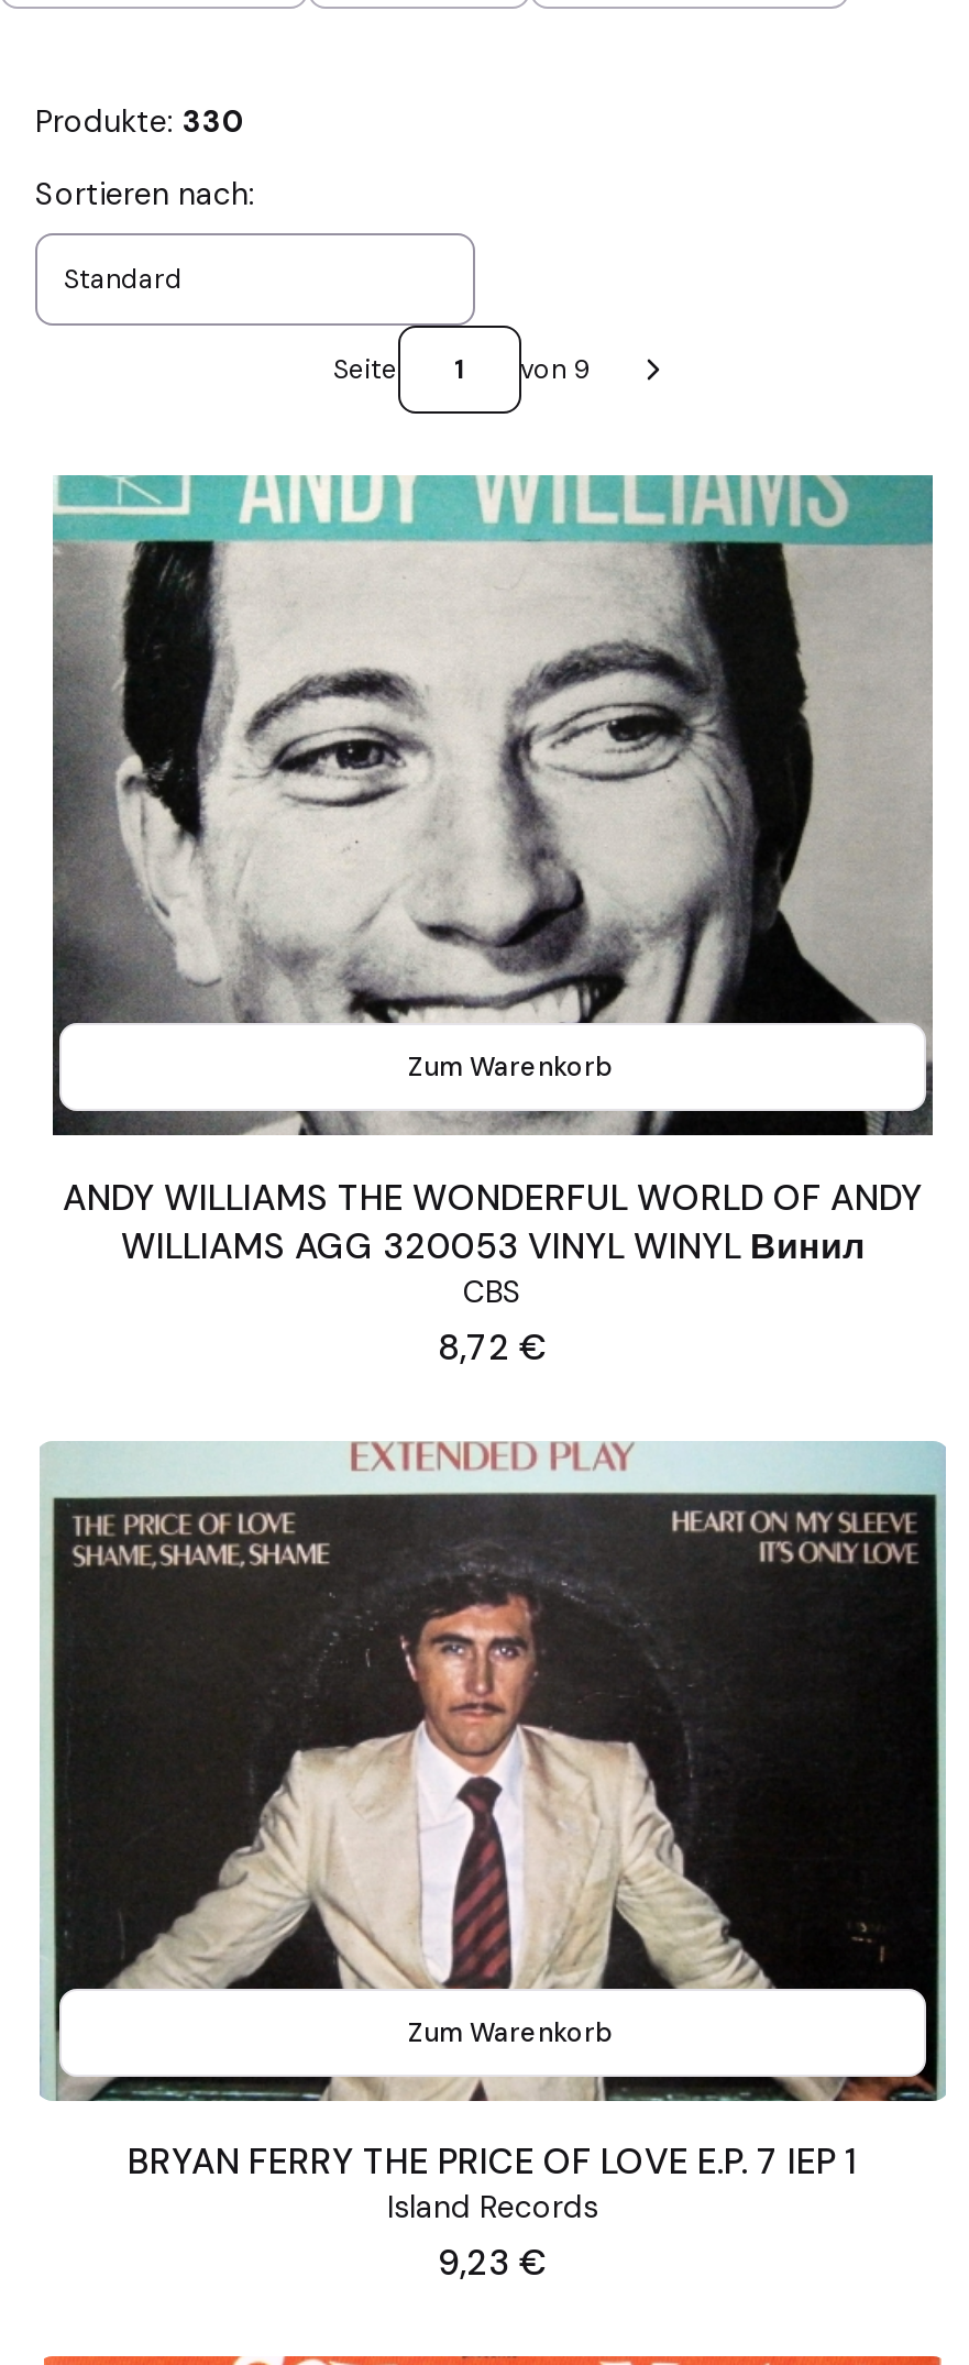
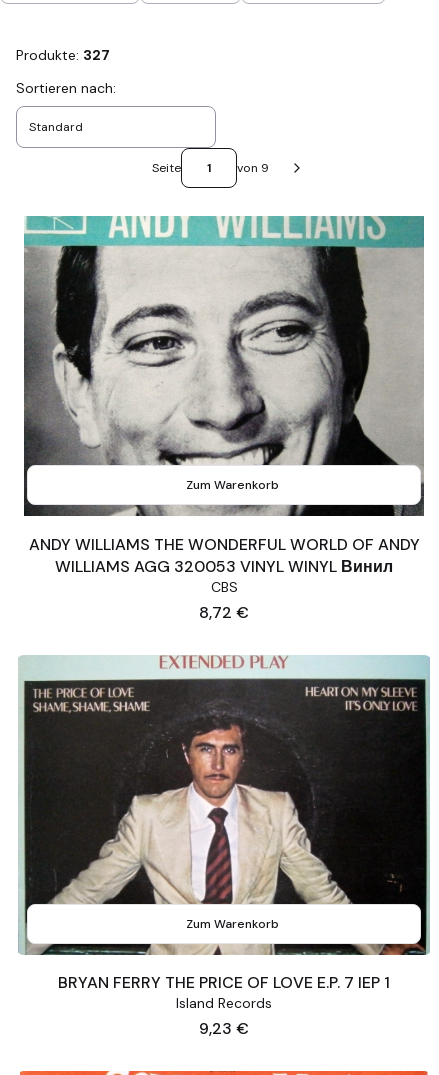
- Produkte: 330
+ Produkte: 327
